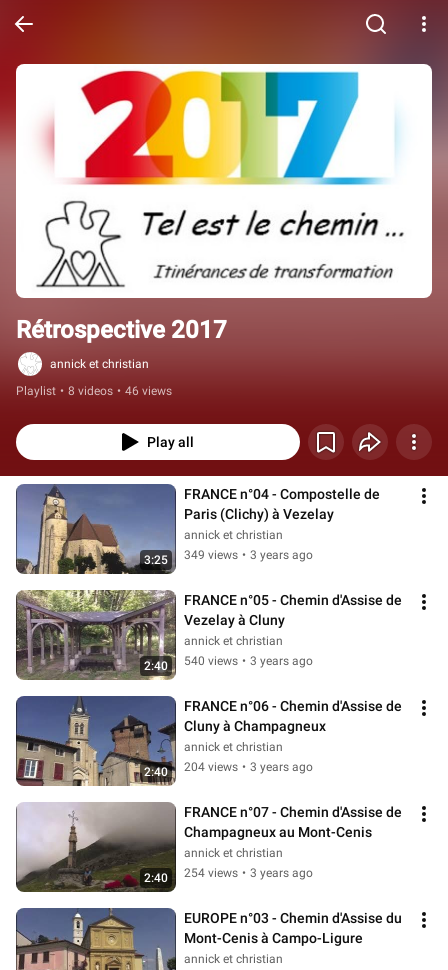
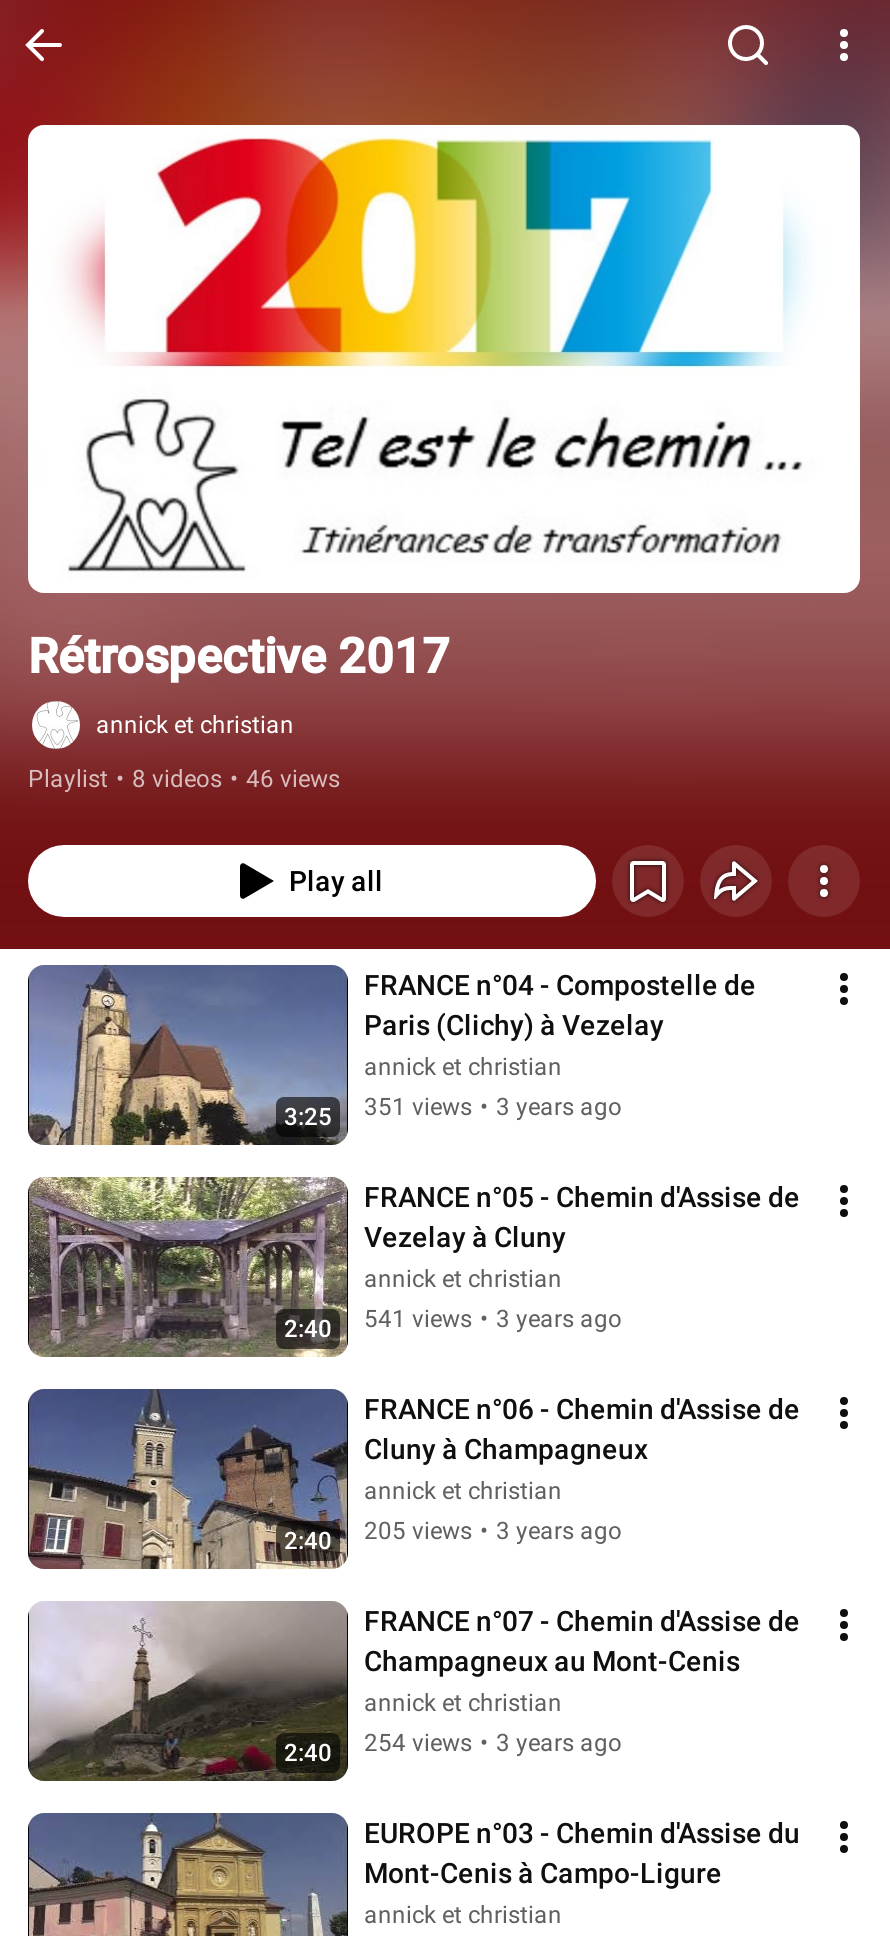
- 349 views • 3 years ago
+ 351 views • 3 years ago

- 540 views • 3 years ago
+ 541 views • 3 years ago

- 204 views • 3 years ago
+ 205 views • 3 years ago
